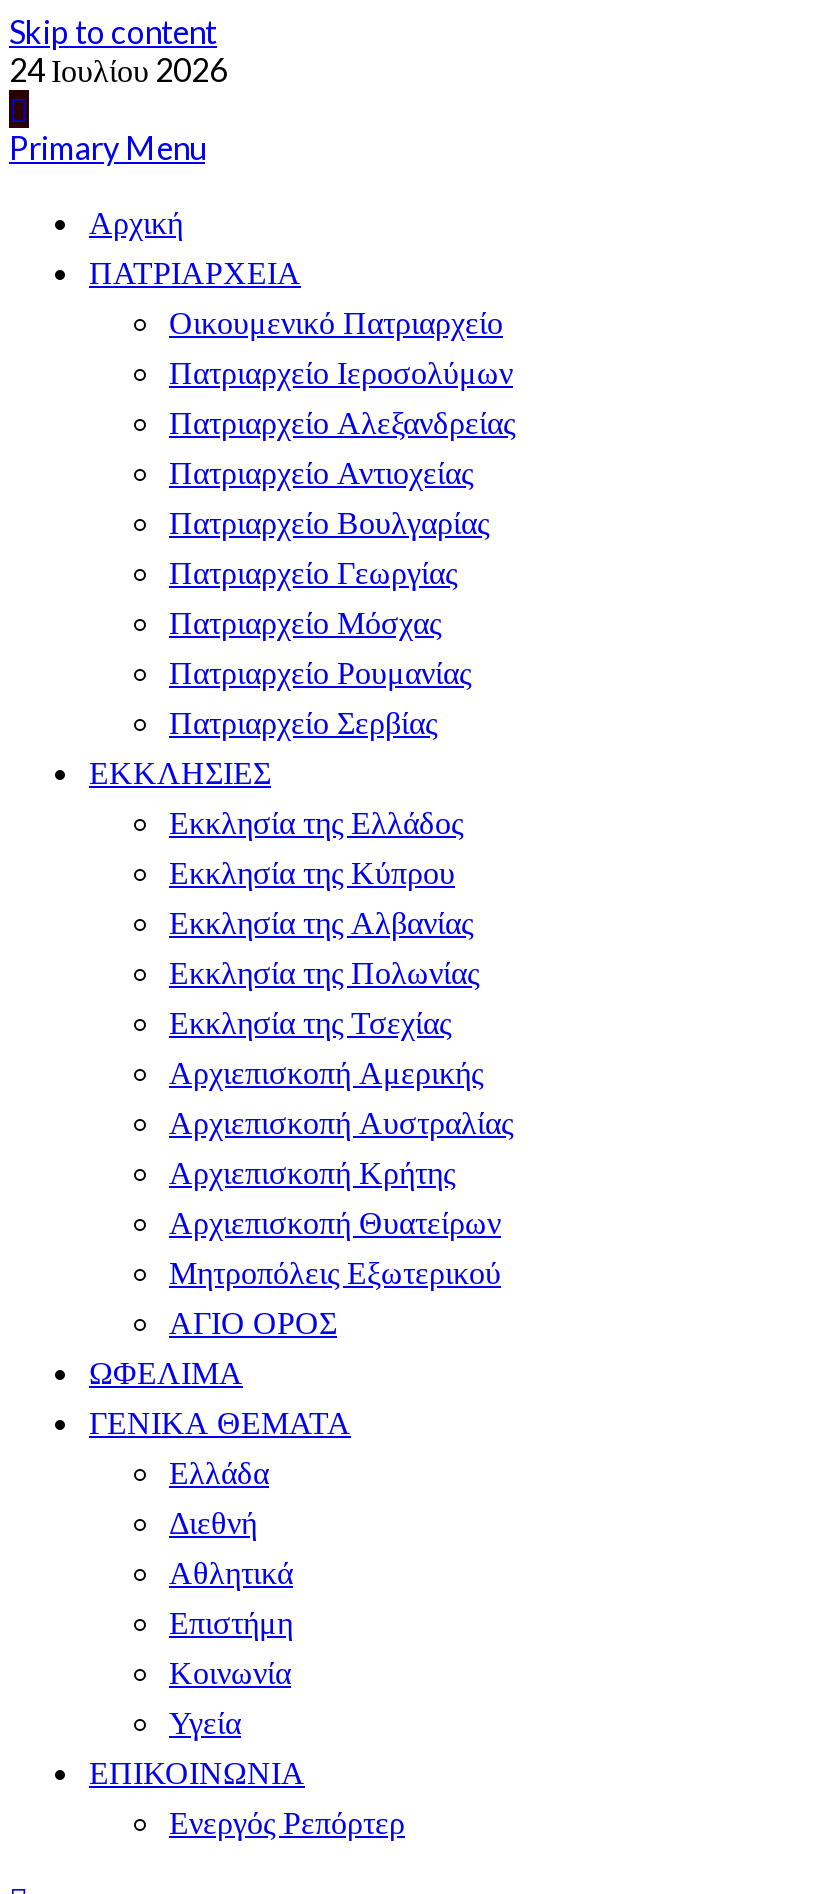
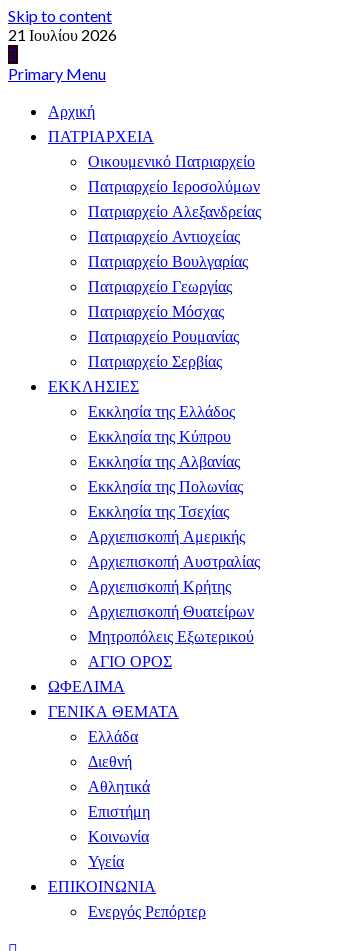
- 24 Ιουλίου 2026
+ 21 Ιουλίου 2026
